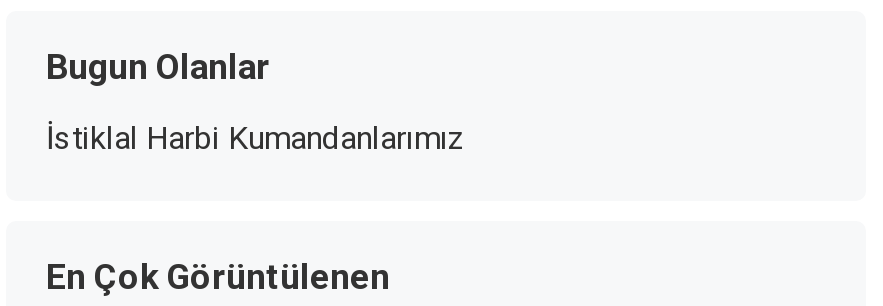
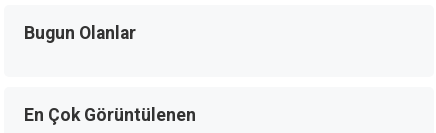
- İstiklal Harbi Kumandanlarımız
